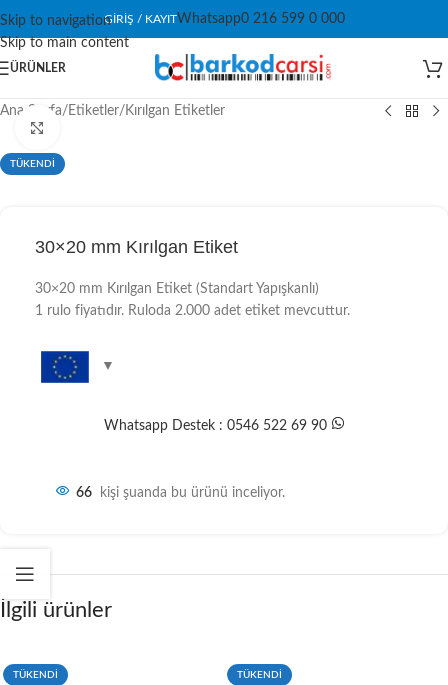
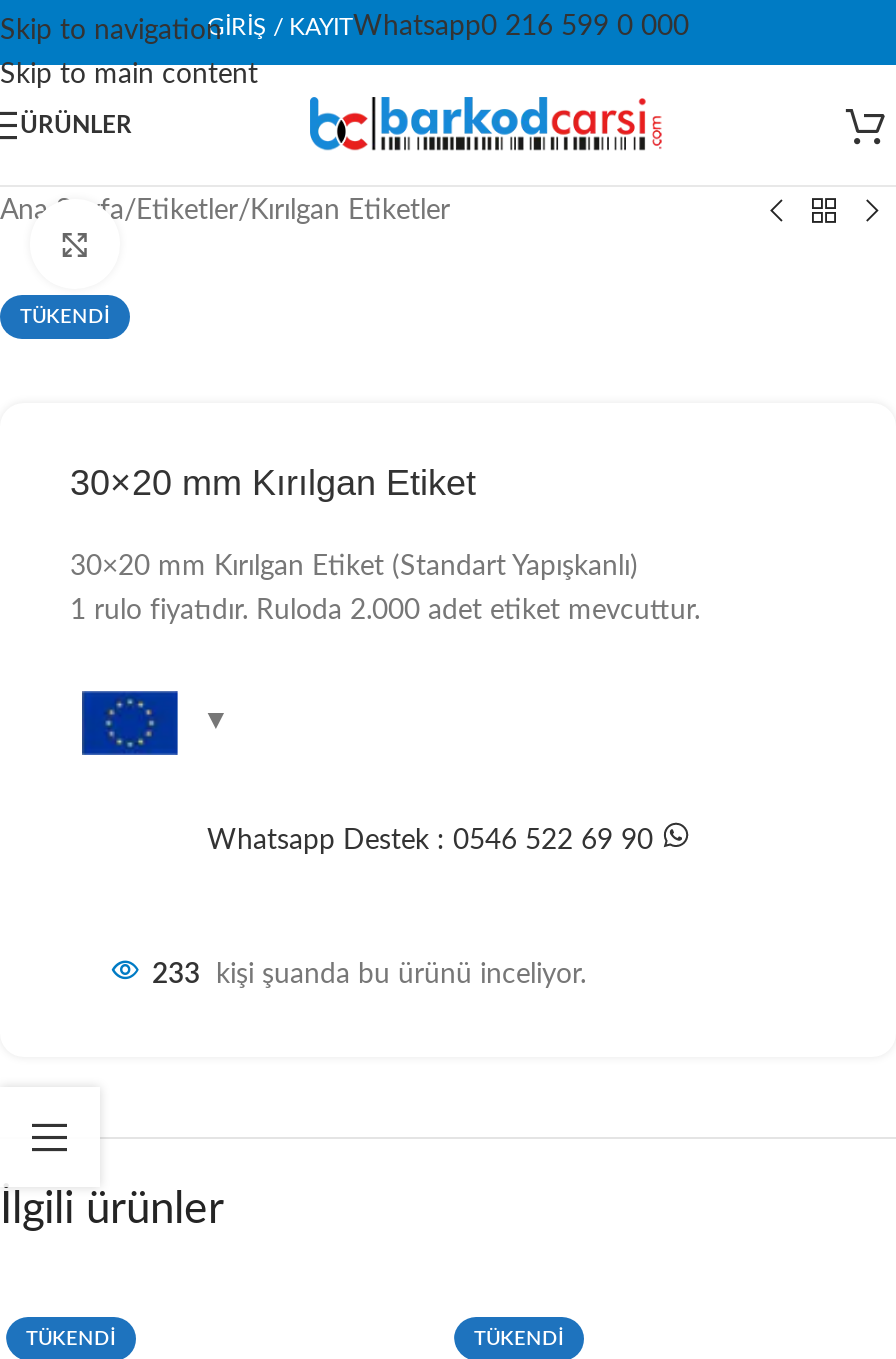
- 66 kişi şuanda bu ürünü inceliyor.
+ 233 kişi şuanda bu ürünü inceliyor.
